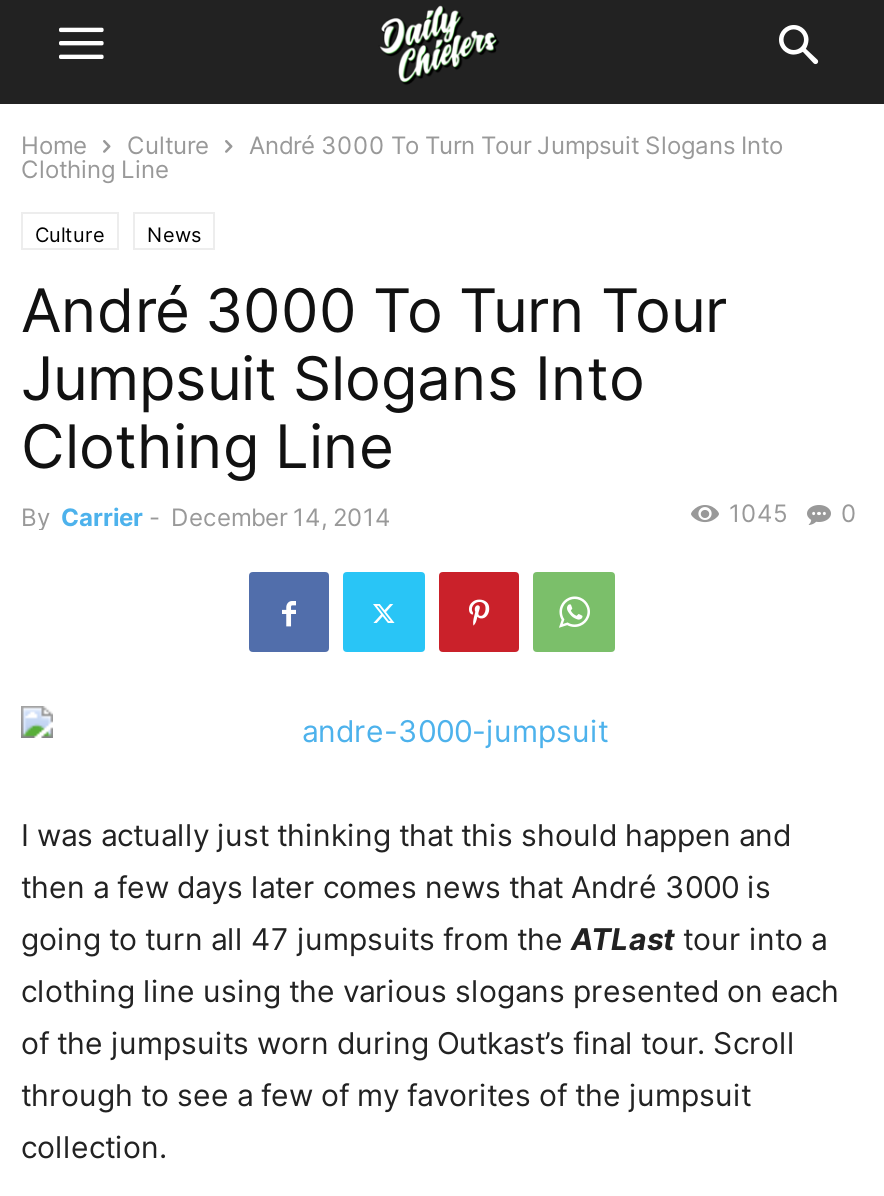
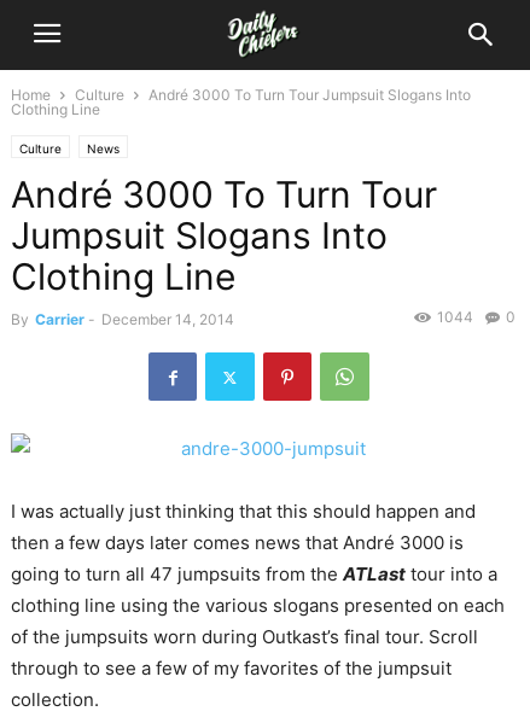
- 1045 0
+ 1044 0
